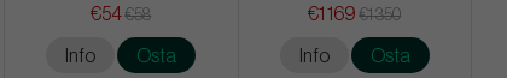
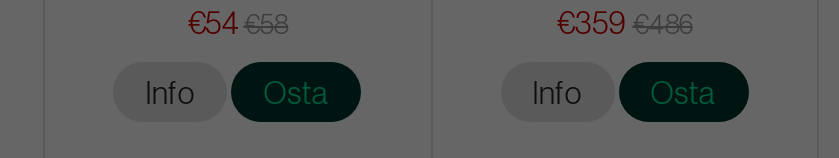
- €1 169 €1 350
+ €359 €486
